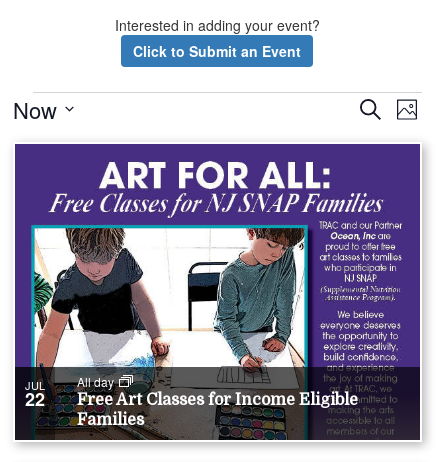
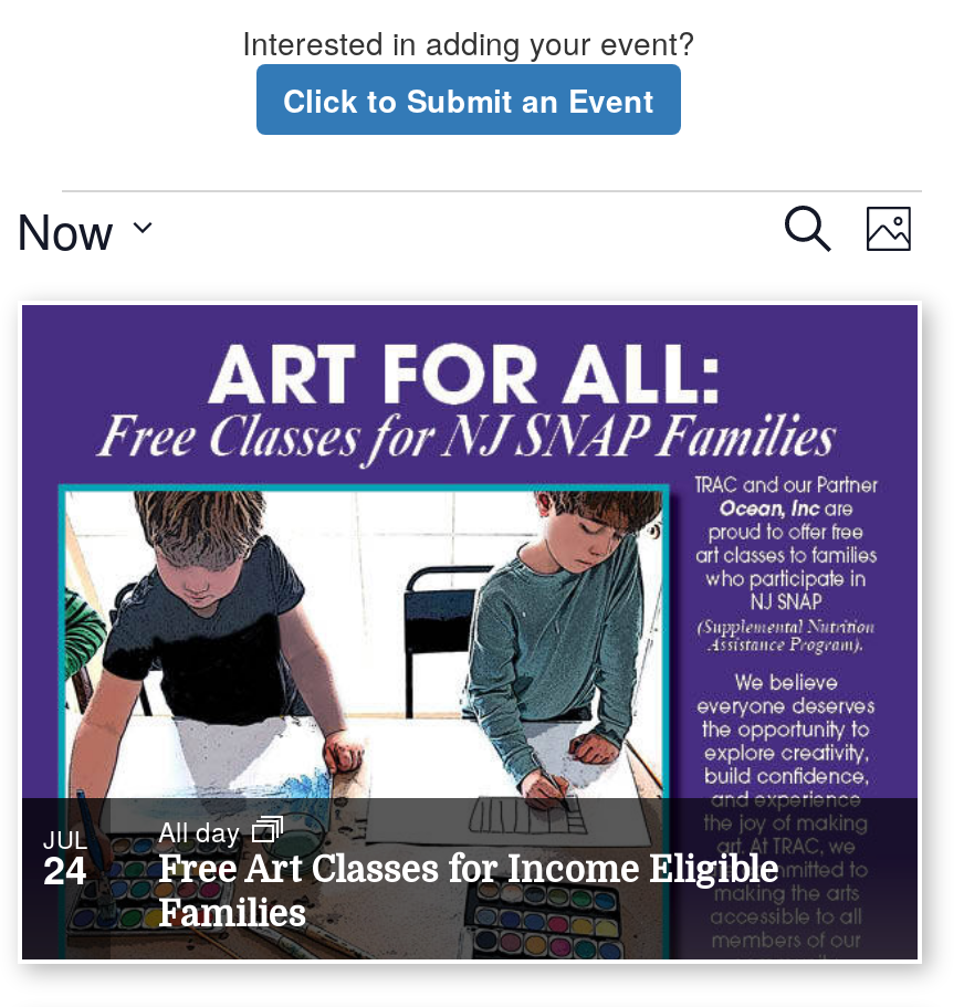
- 22 Free Art Classes for Income Eligible
+ 24 Free Art Classes for Income Eligible
